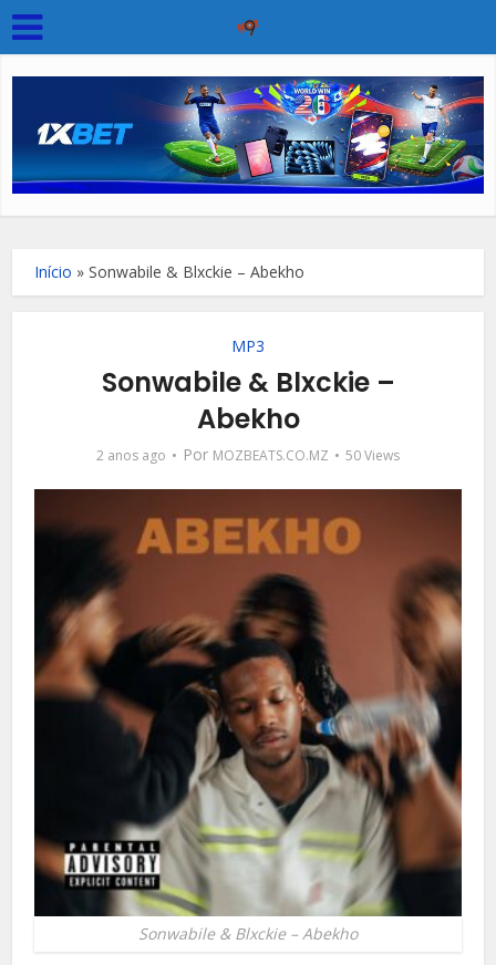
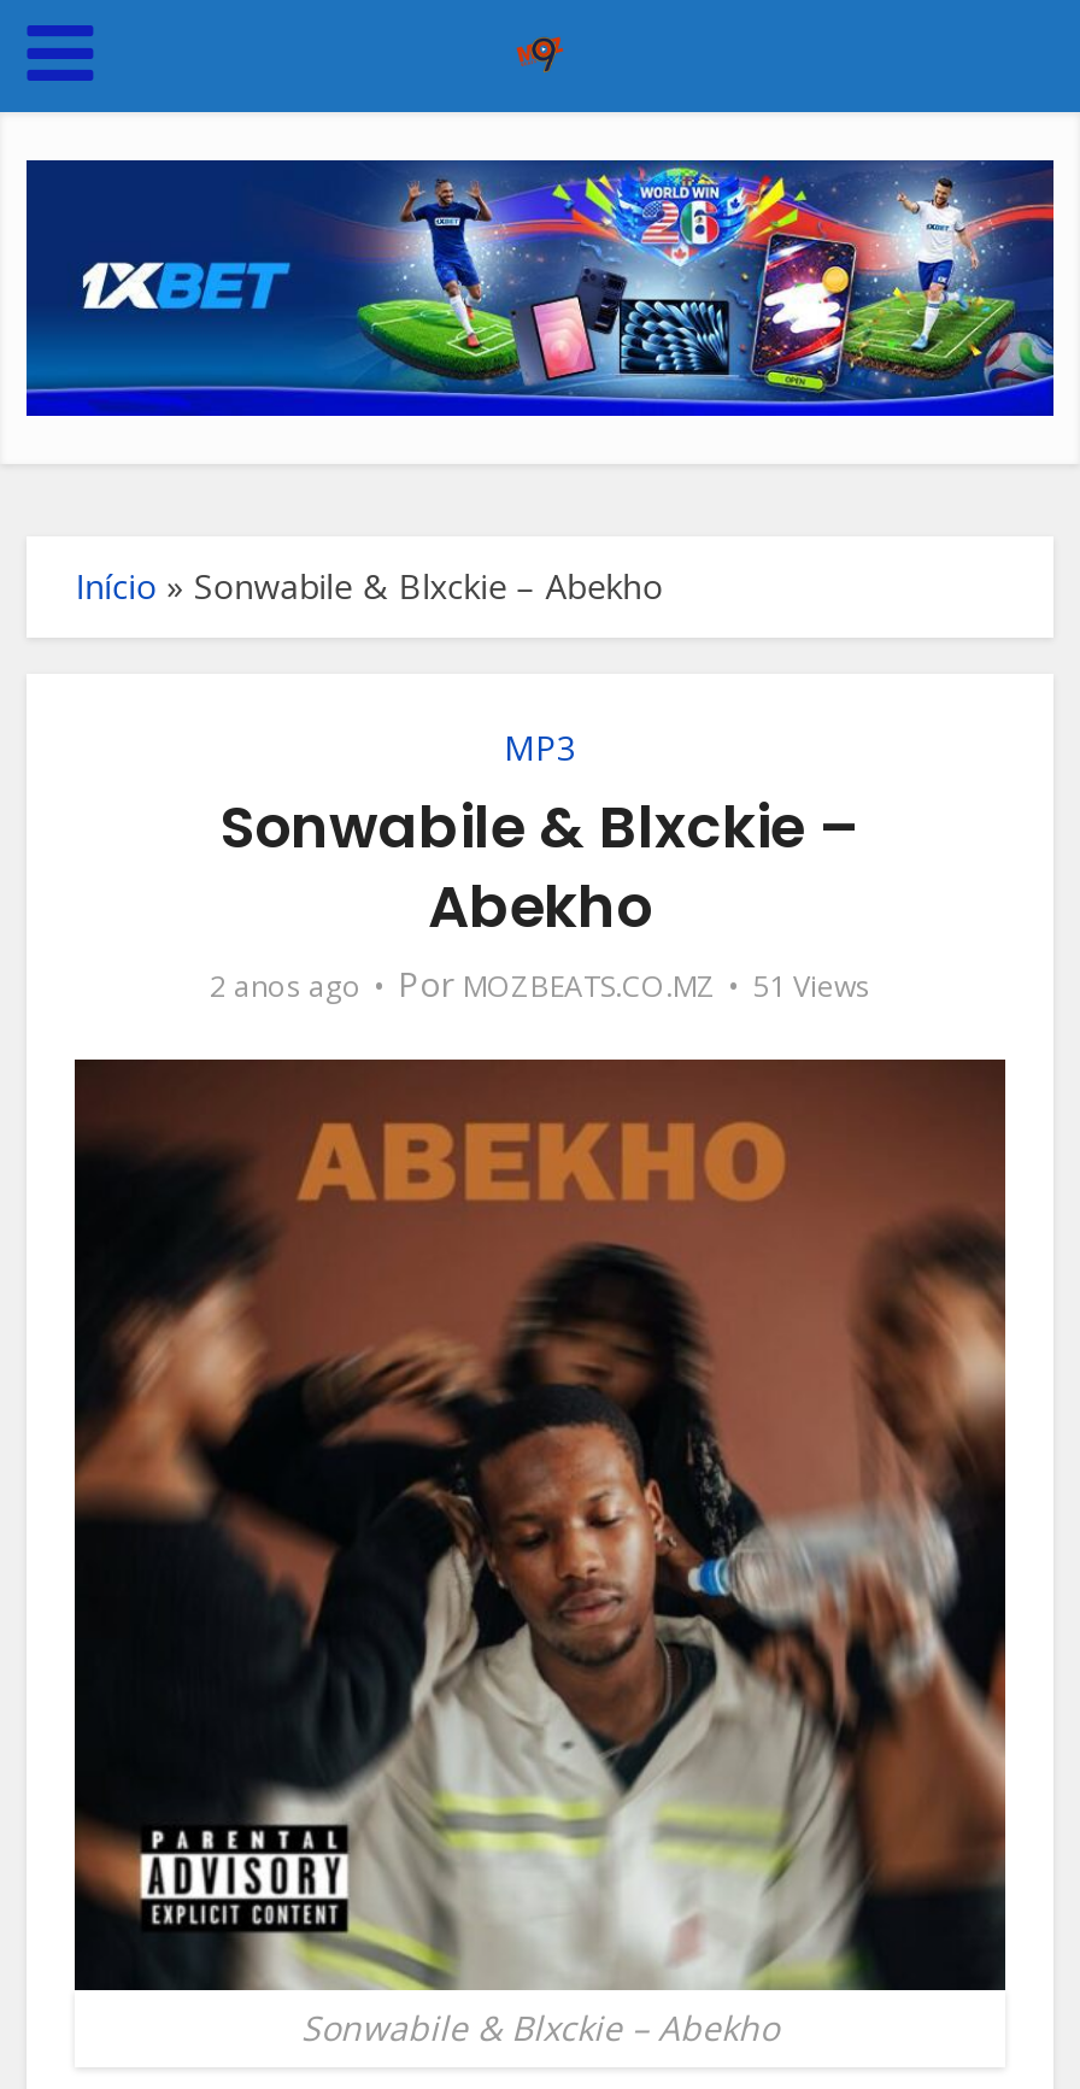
- 2 anos ago Por MOZBEATS.CO.MZ 50 Views
+ 2 anos ago Por MOZBEATS.CO.MZ 51 Views
